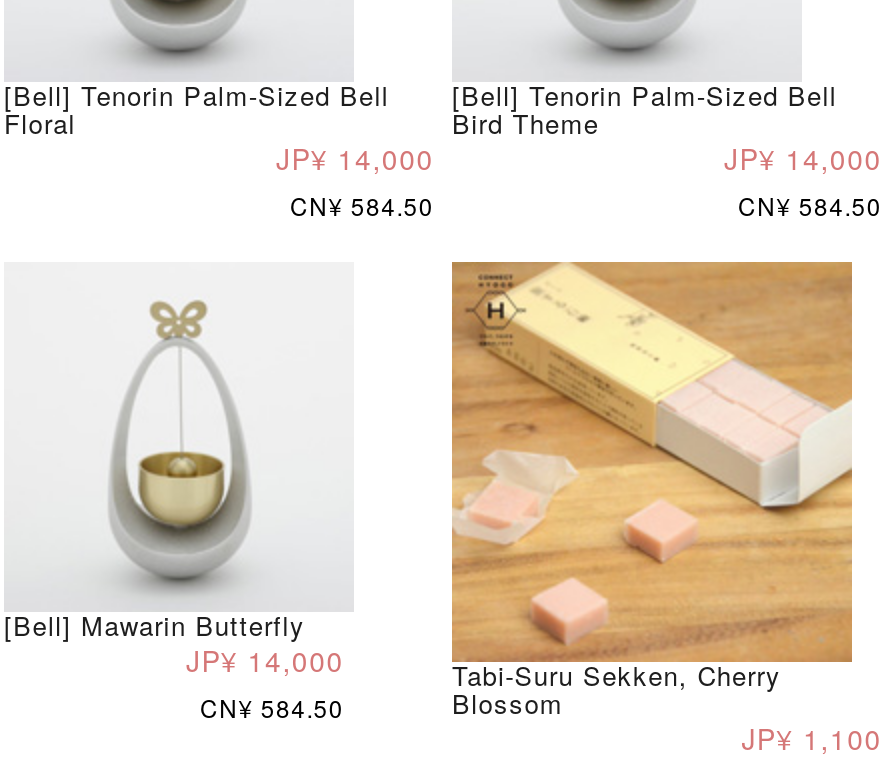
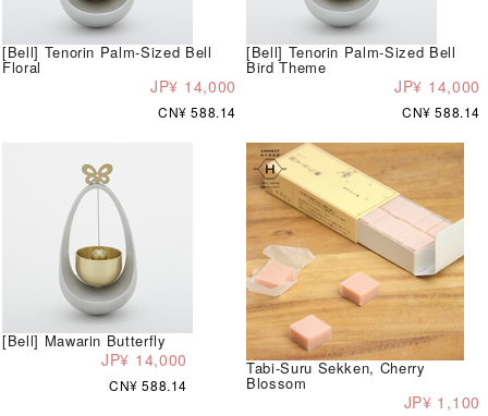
- CN¥ 584.50
+ CN¥ 588.14

- CN¥ 584.50
+ CN¥ 588.14

- CN¥ 584.50
+ CN¥ 588.14
